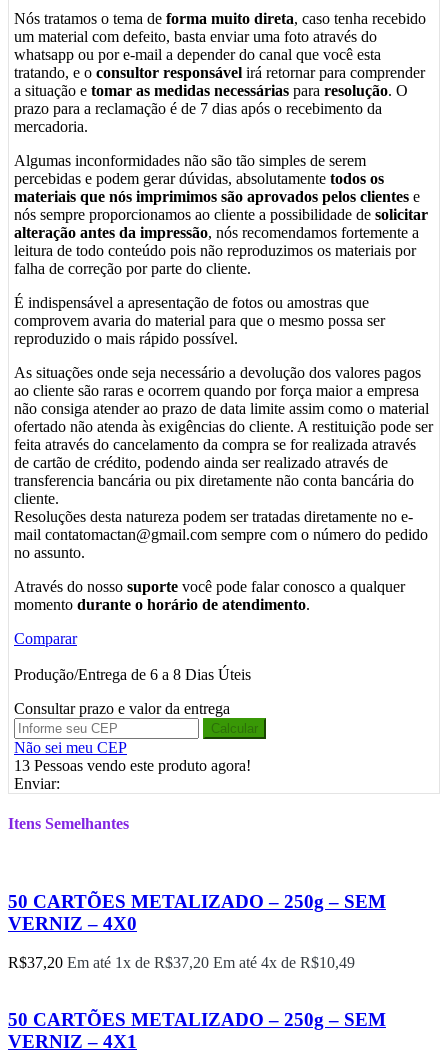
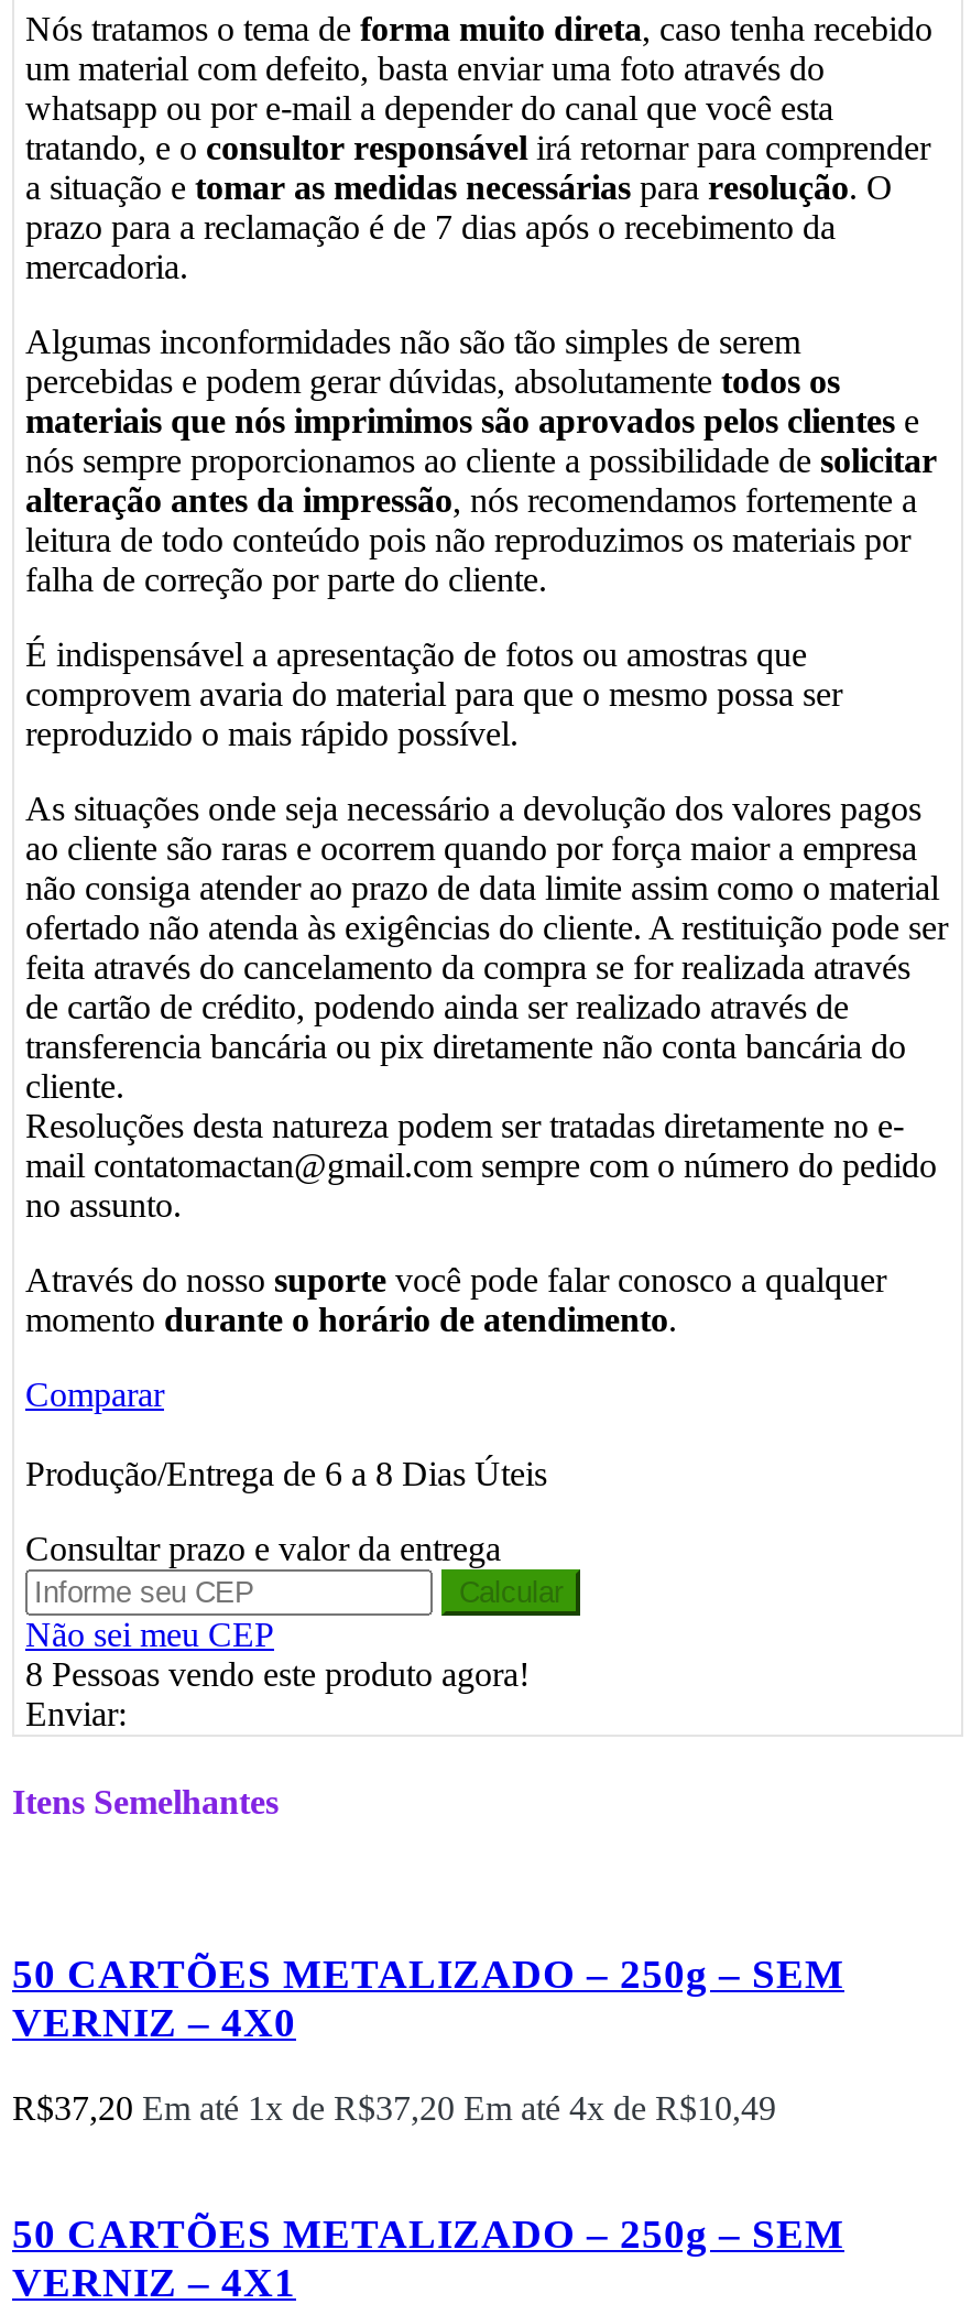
- 13 Pessoas vendo este produto agora!
+ 8 Pessoas vendo este produto agora!
